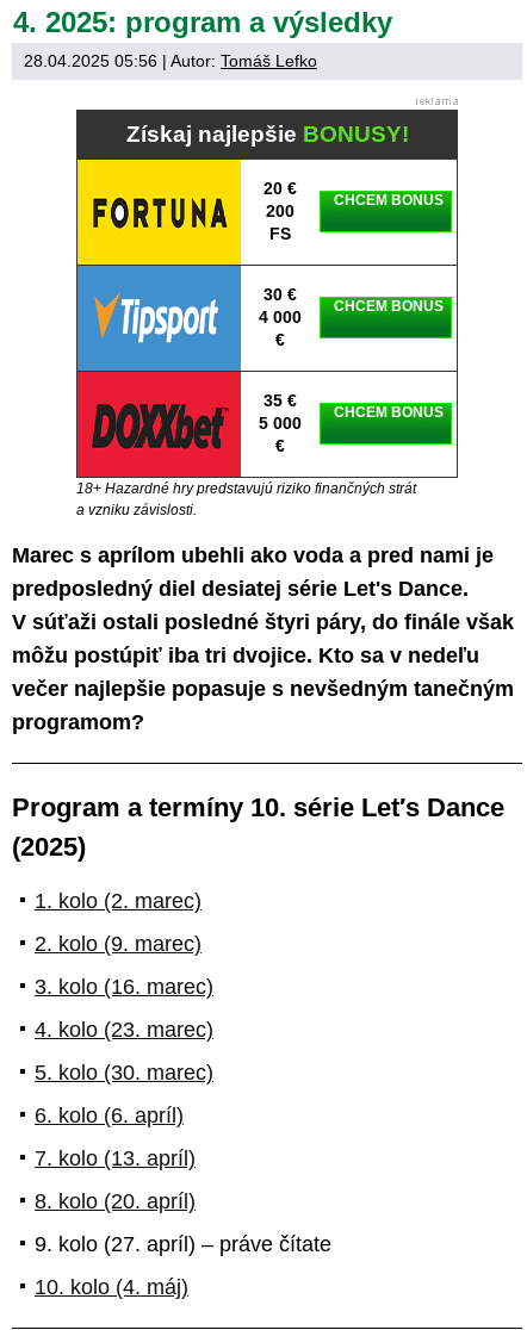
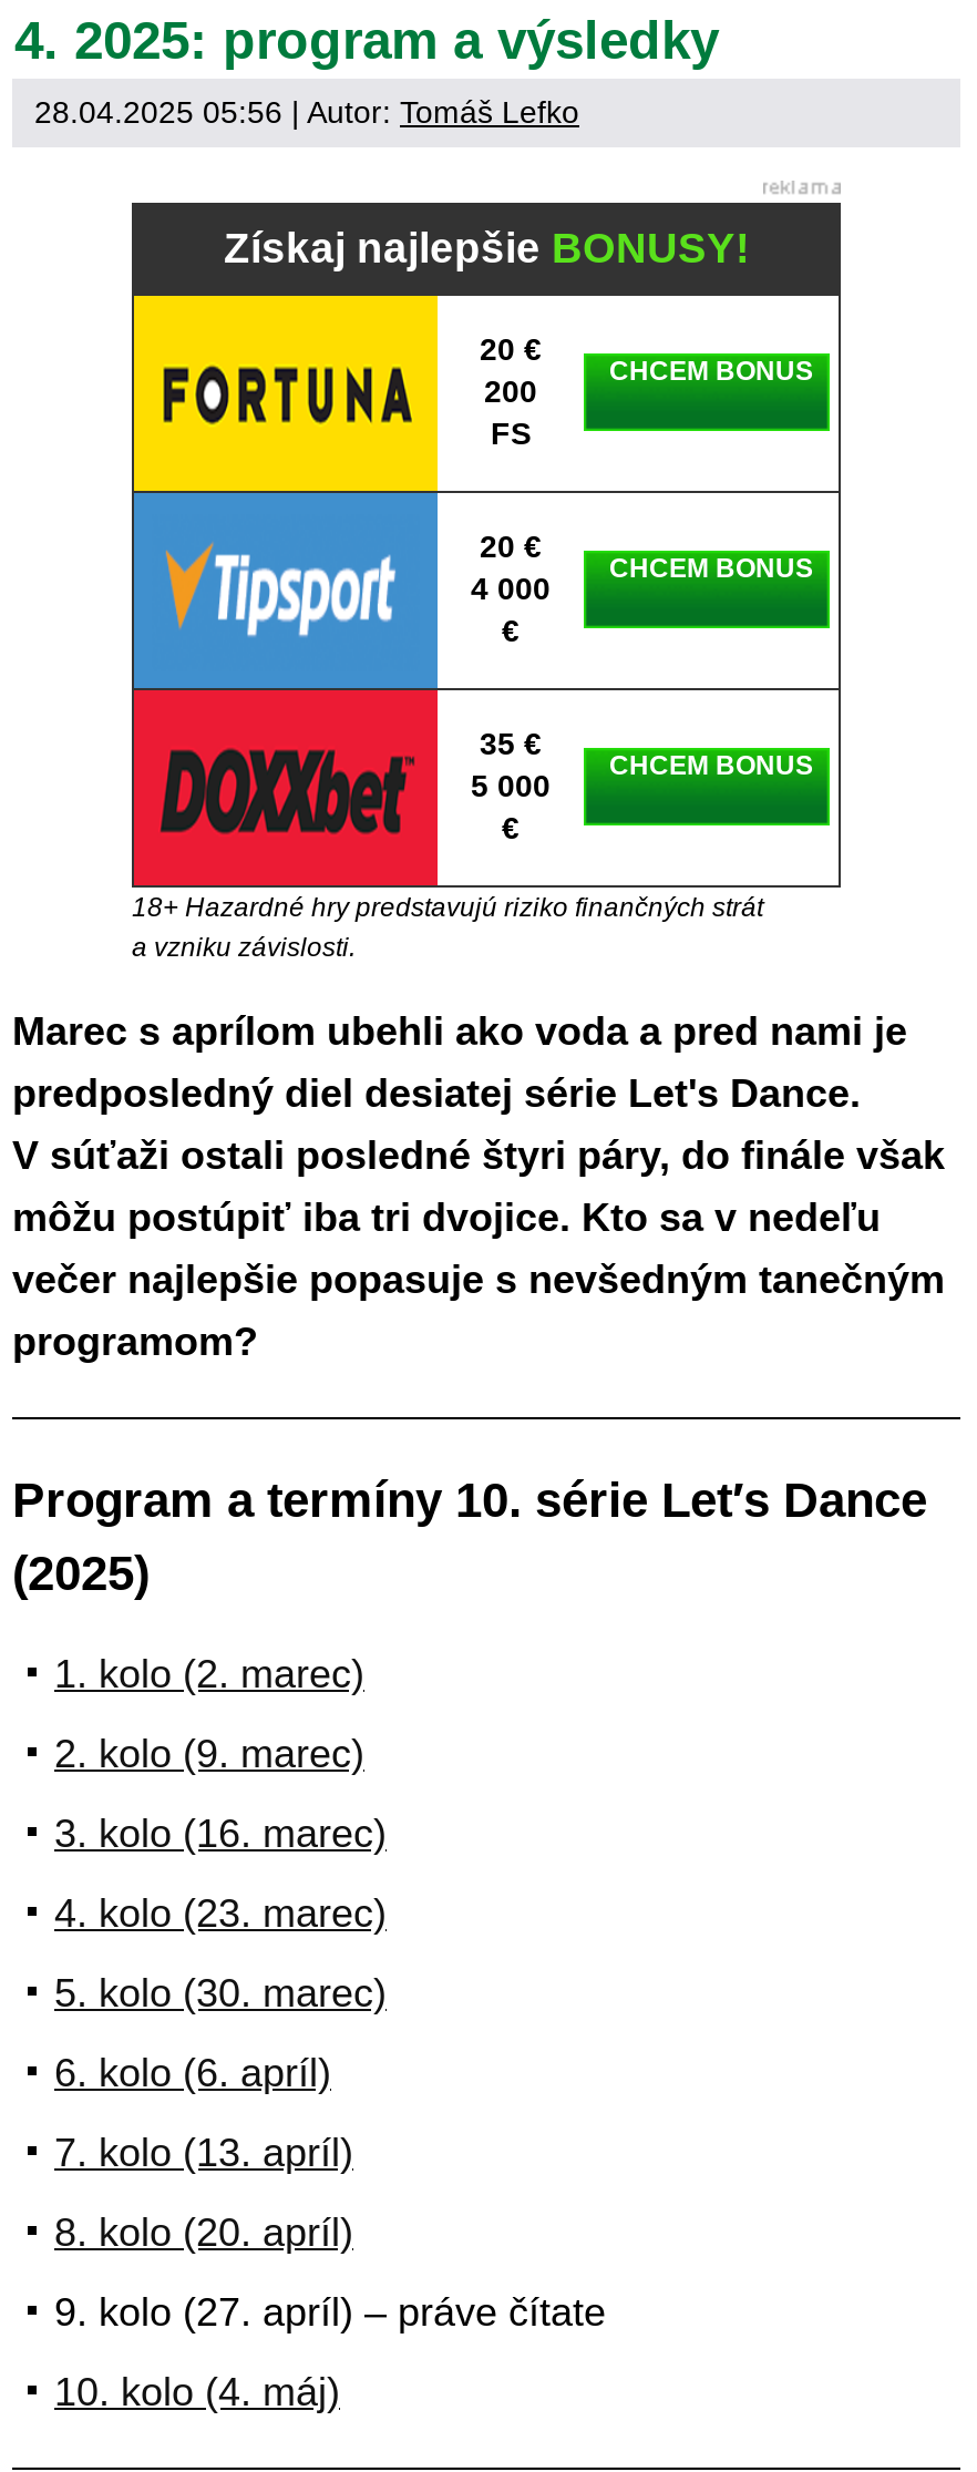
- 30 €
+ 20 €
